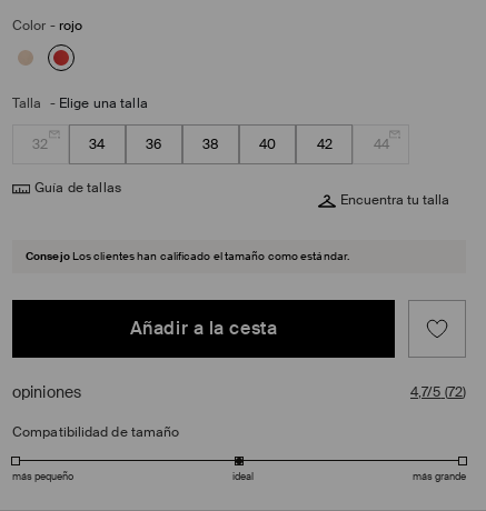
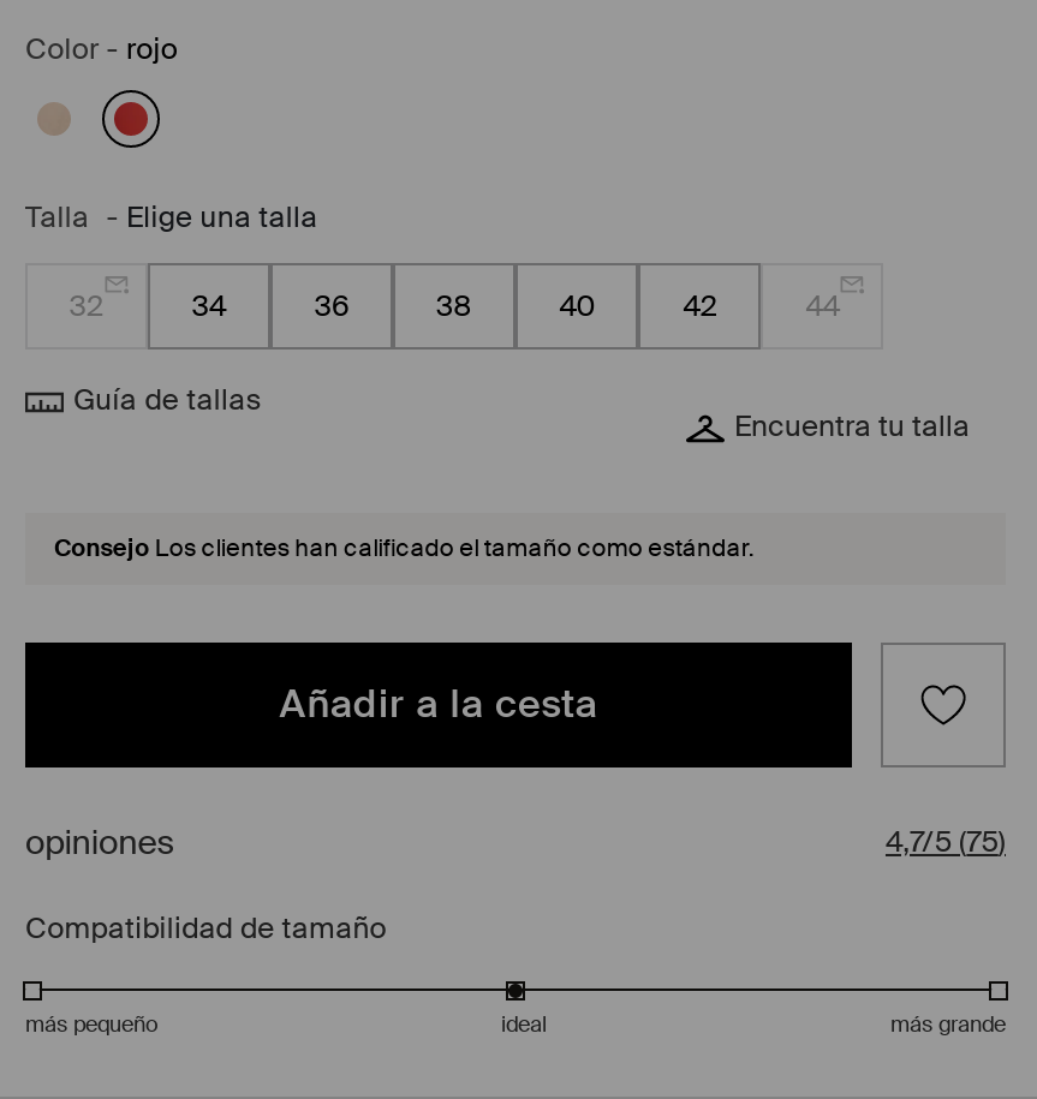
- 4,7/5 (72)
+ 4,7/5 (75)
